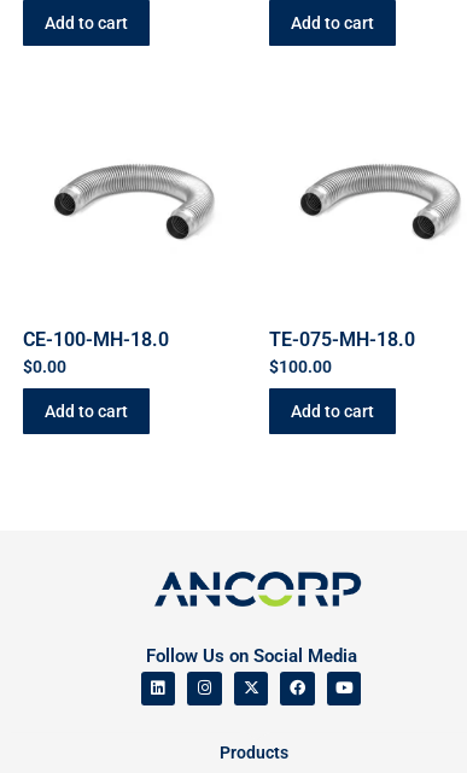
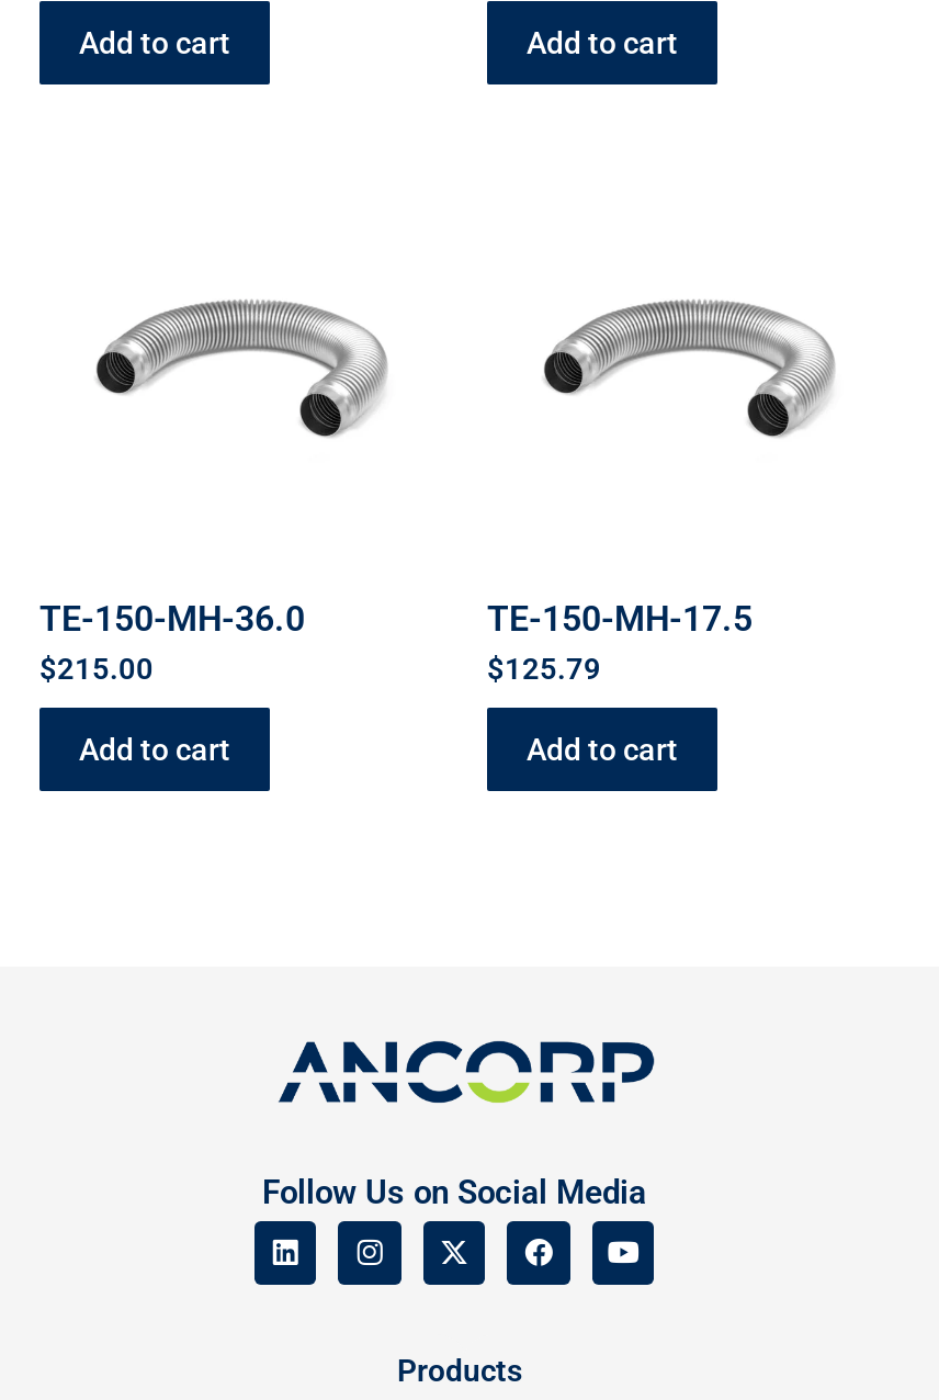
- CE-100-MH-18.0
- $0.00
+ TE-150-MH-36.0
+ $215.00

- TE-075-MH-18.0
- $100.00
+ TE-150-MH-17.5
+ $125.79
